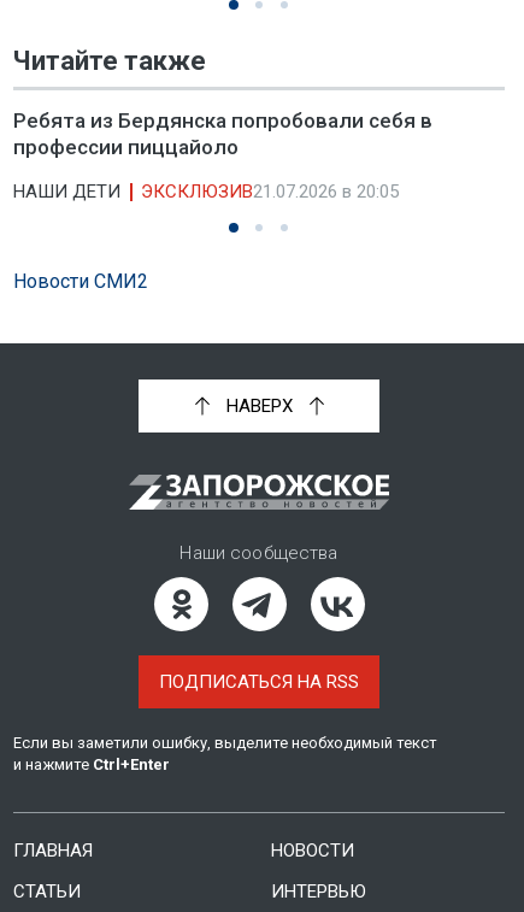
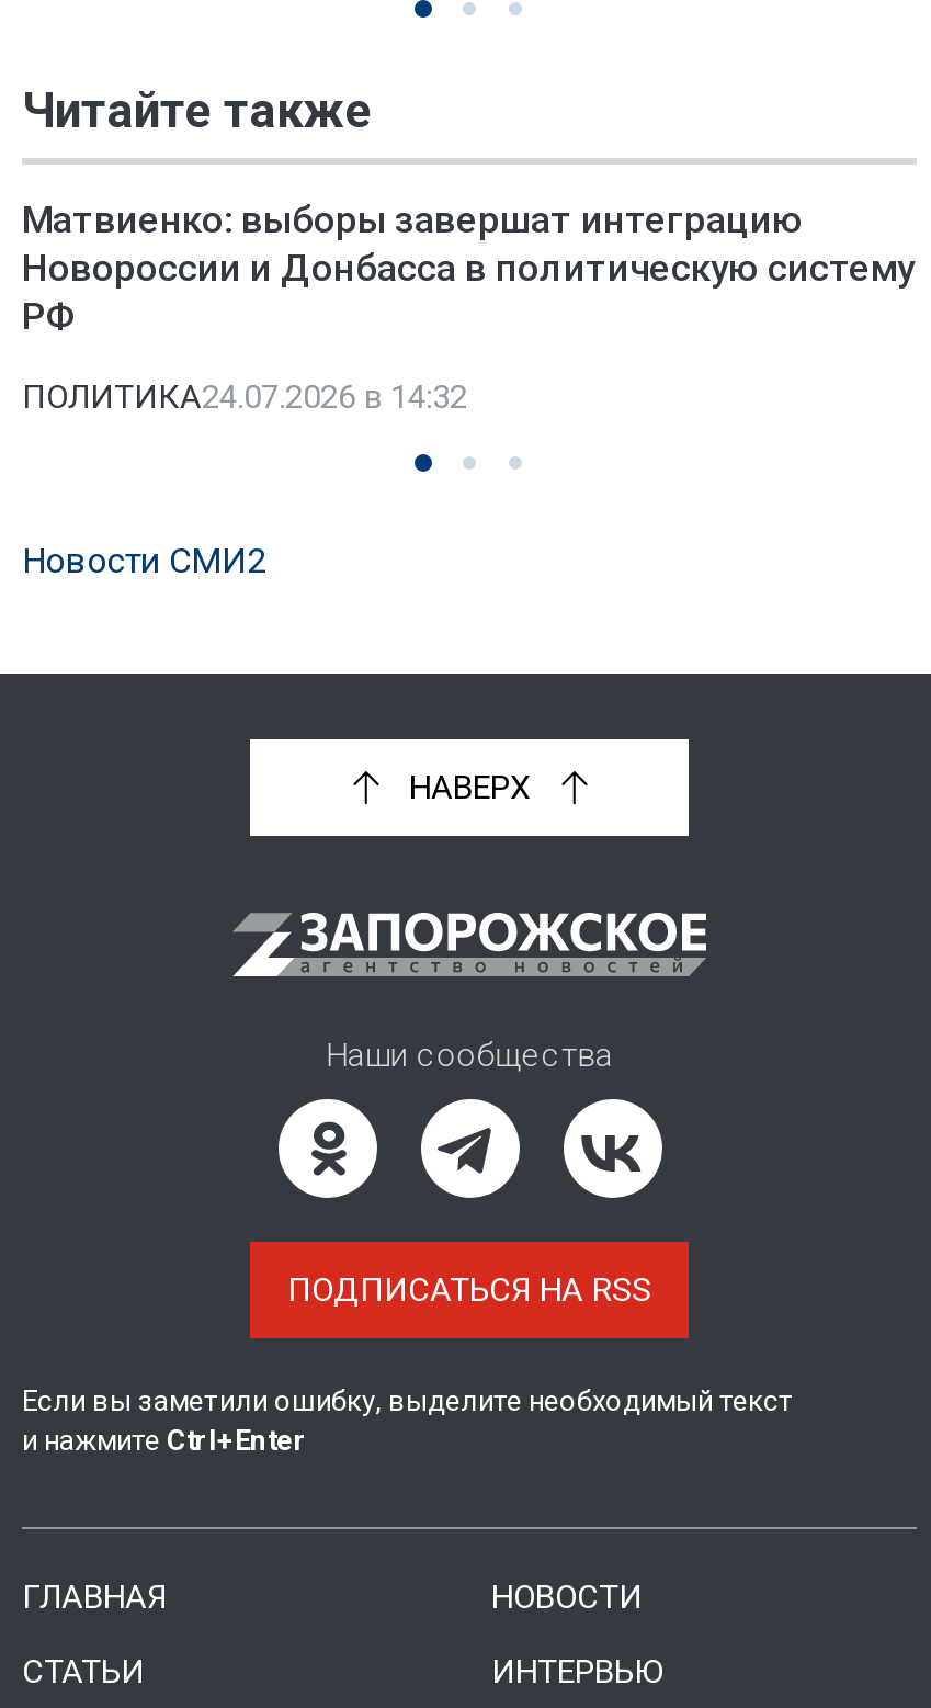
- Ребята из Бердянска попробовали себя в
- профессии пиццайоло
+ Матвиенко: выборы завершат интеграцию
+ Новороссии и Донбасса в политическую систему
+ РФ

- НАШИ ДЕТИ
- ЭКСКЛЮЗИВ21.07.2026 в 20:05
+ ПОЛИТИКА24.07.2026 в 14:32
